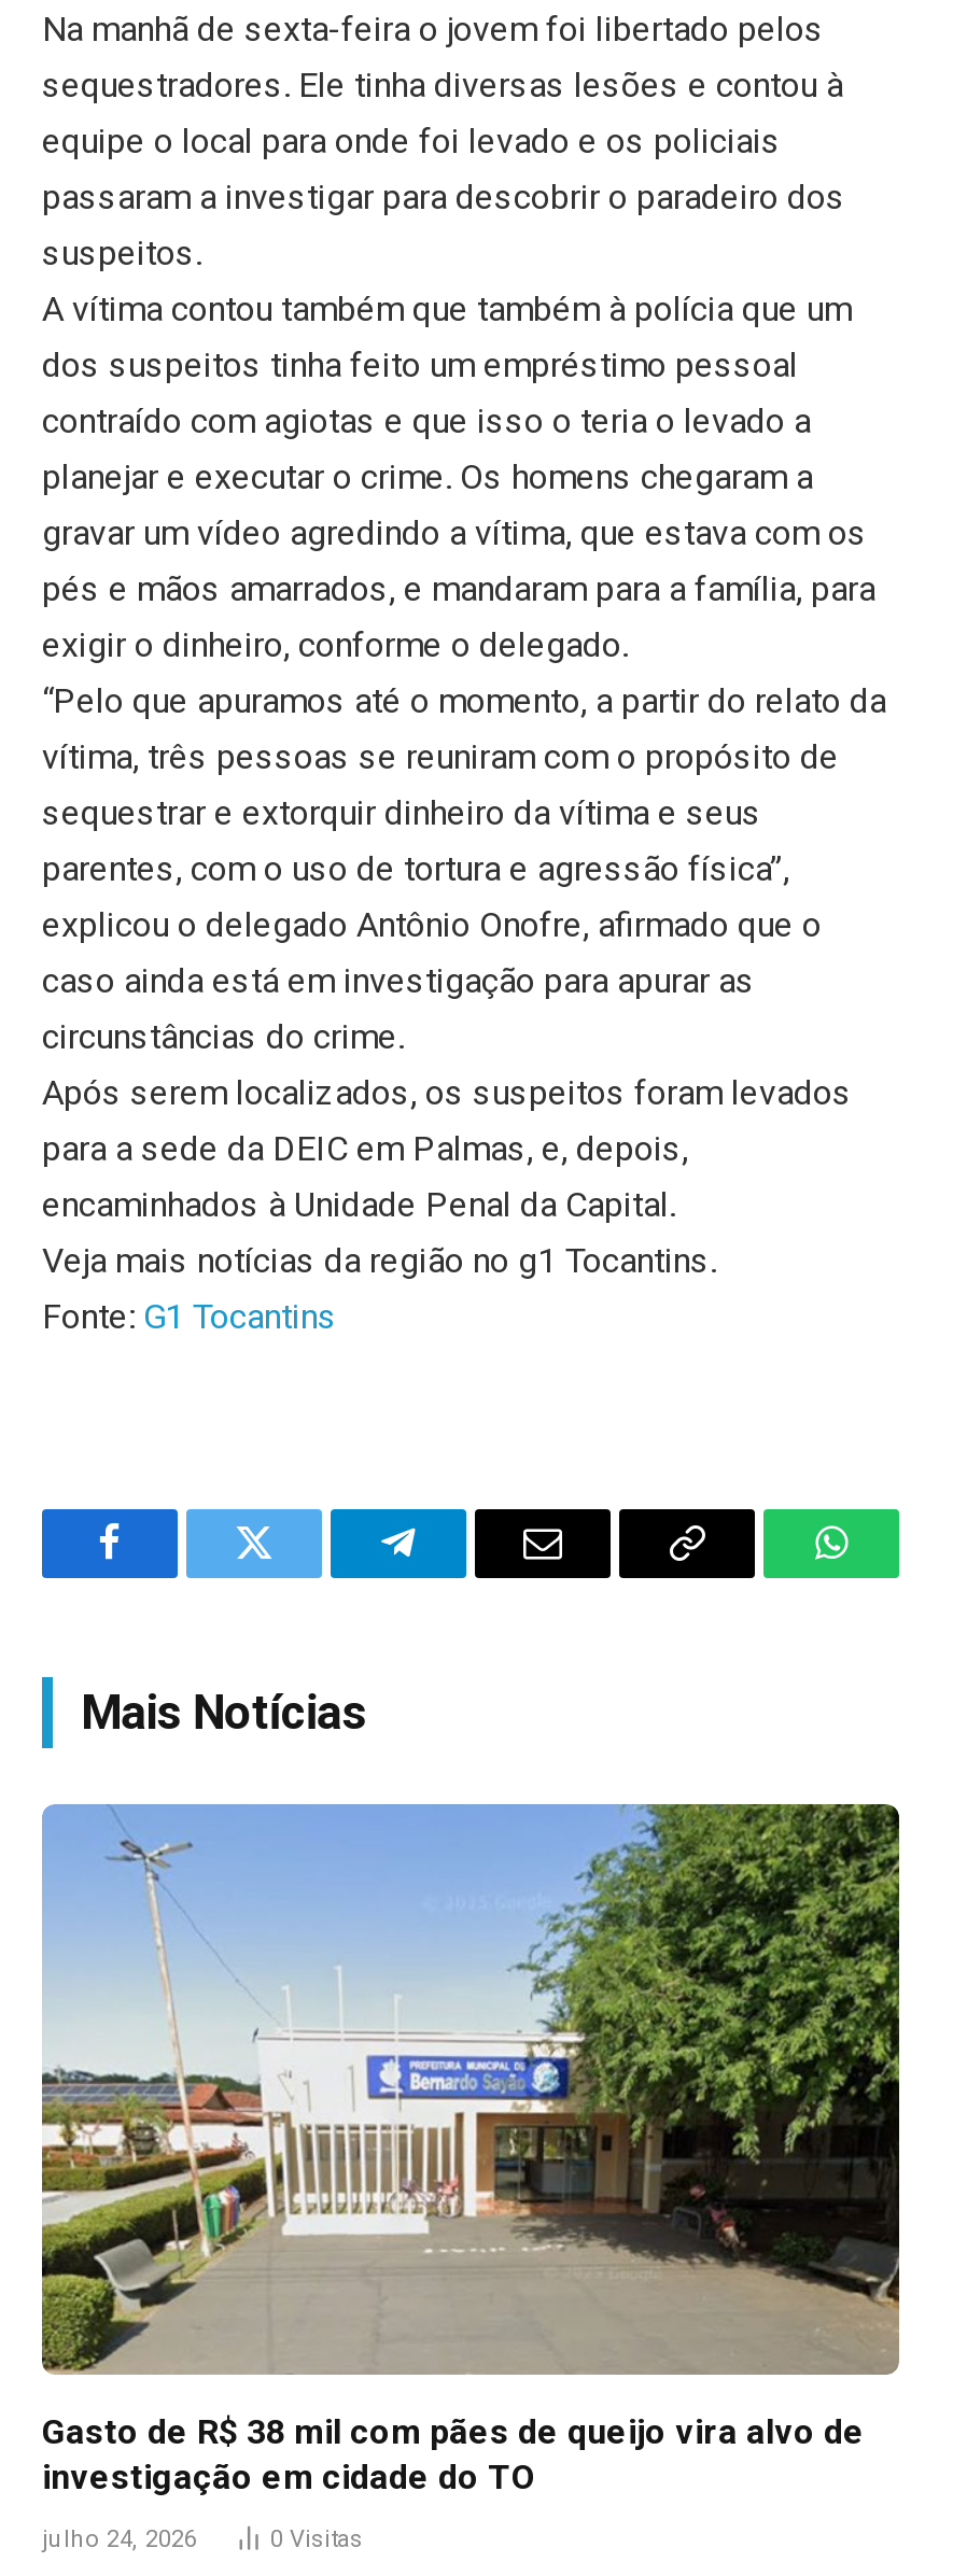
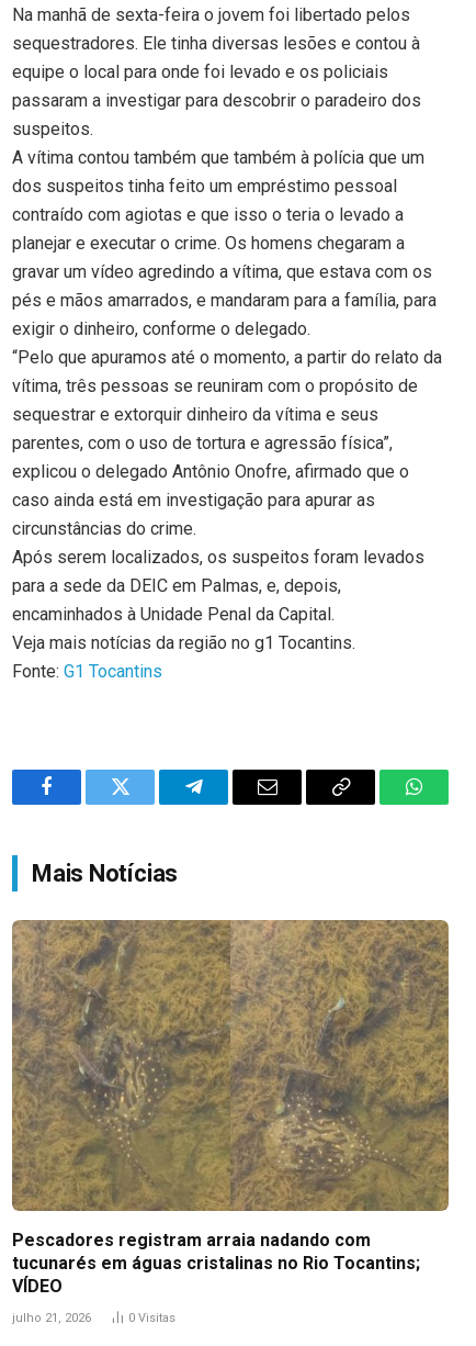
- [image]
- Gasto de R$ 38 mil com pães de queijo vira alvo de
- investigação em cidade do TO
+ [image]
+ Pescadores registram arraia nadando com
+ tucunarés em águas cristalinas no Rio Tocantins;
+ VÍDEO

- julho 24, 2026
+ julho 21, 2026
